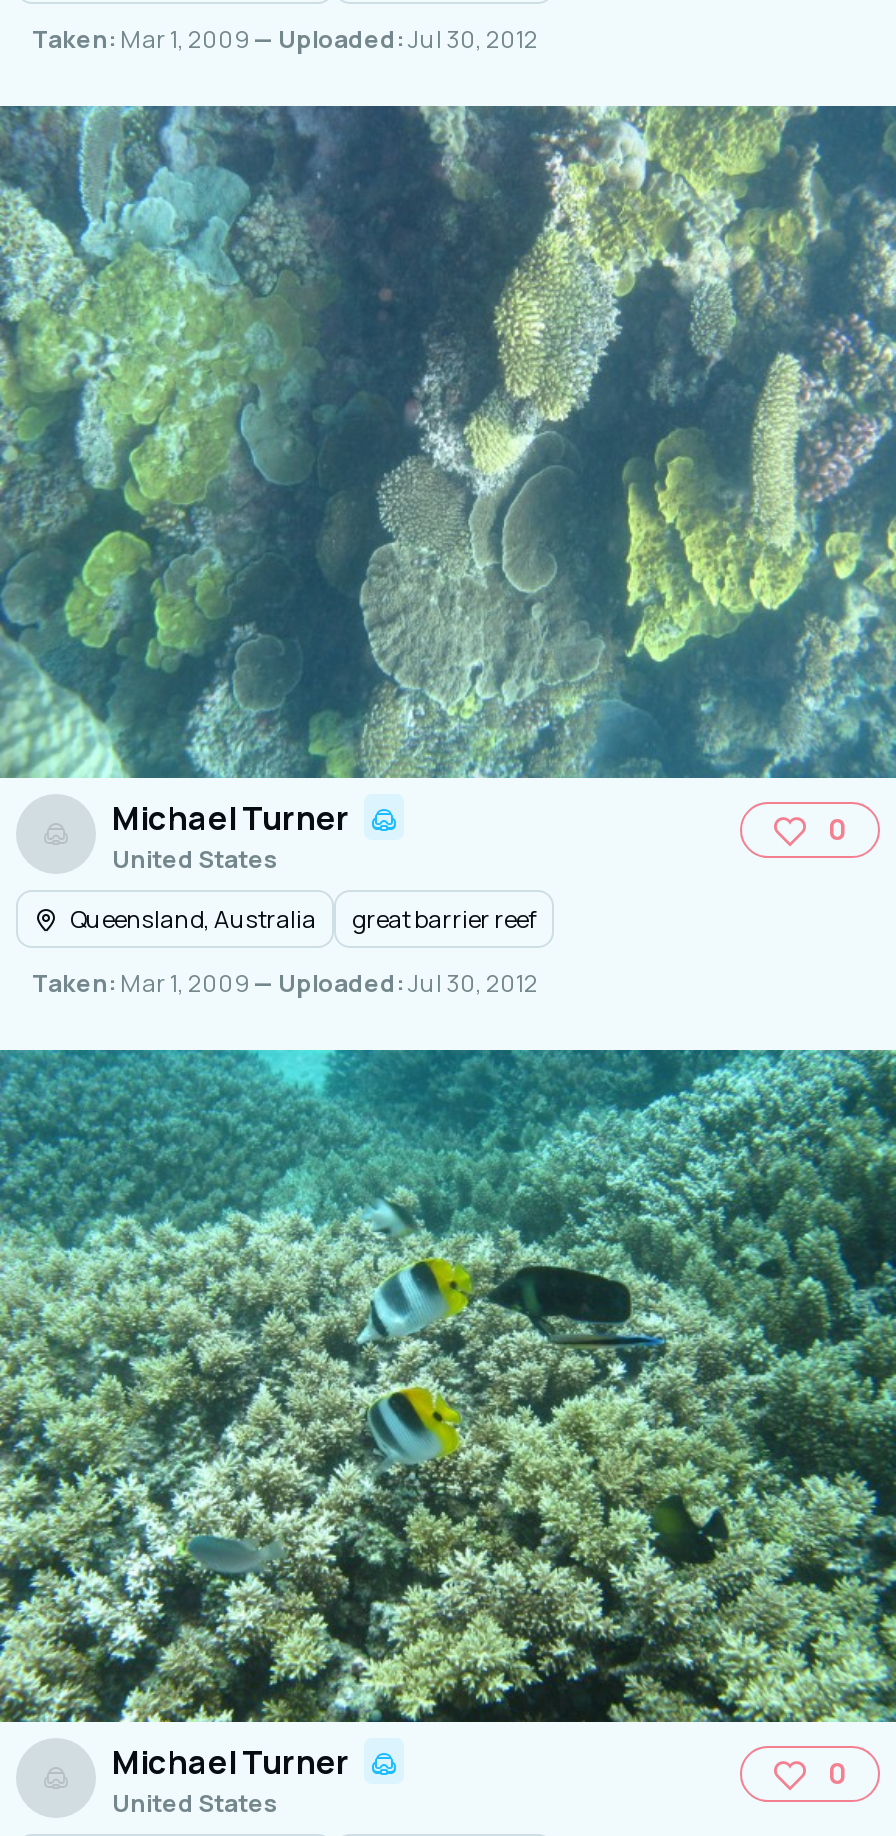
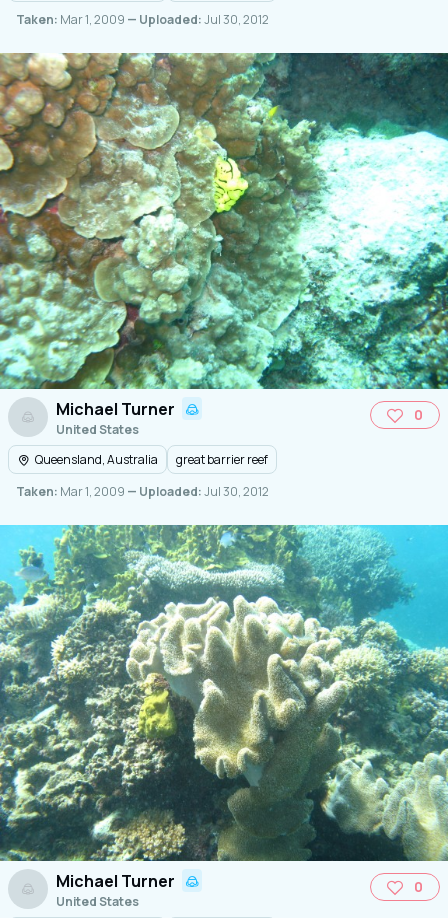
- [image]
+ [image]

- [image]
+ [image]
